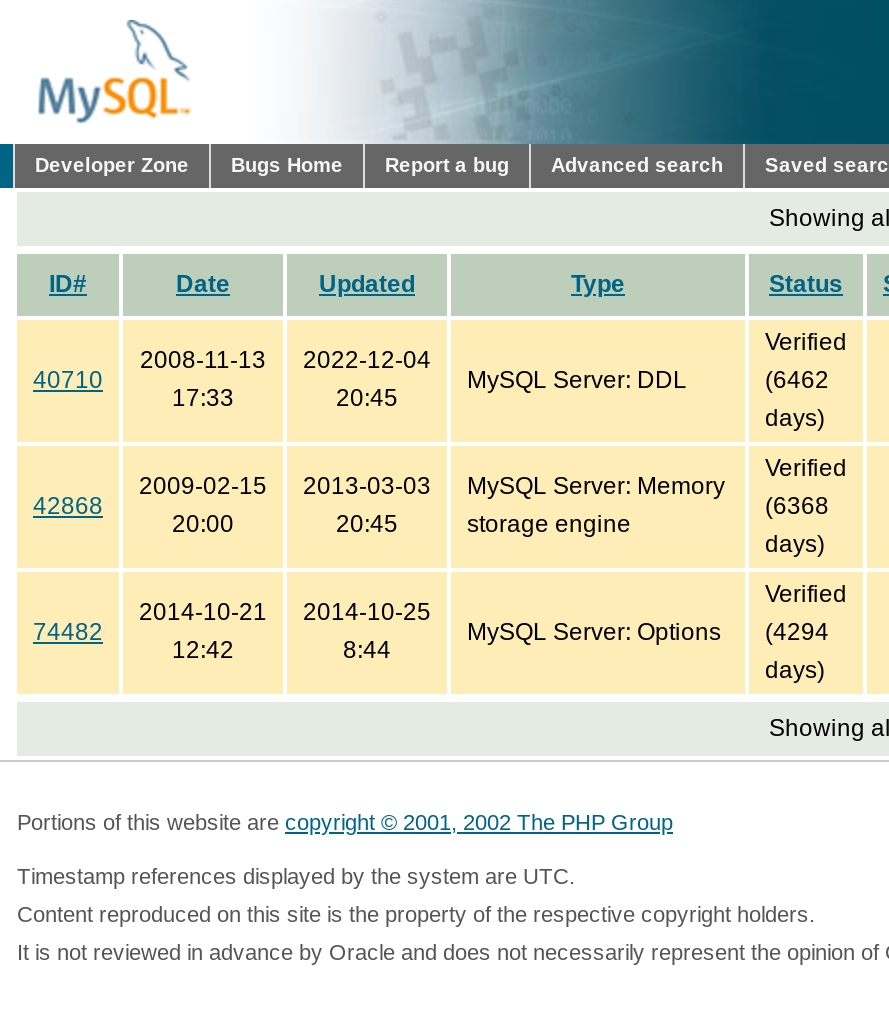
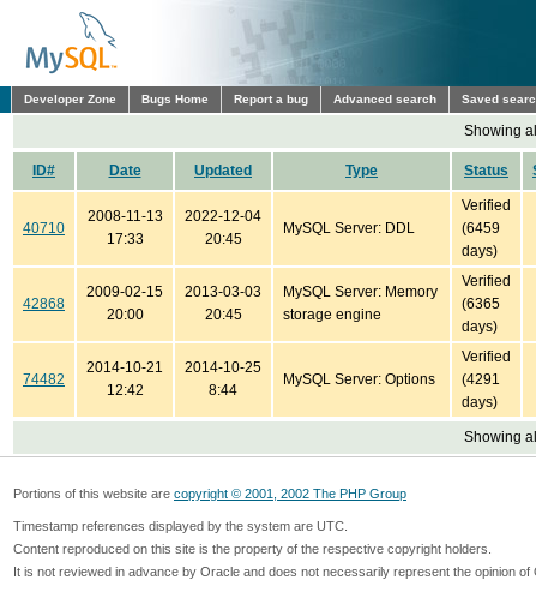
- (6462
+ (6459

- (6368
+ (6365

- MySQL Server: Options (4294
+ MySQL Server: Options (4291
